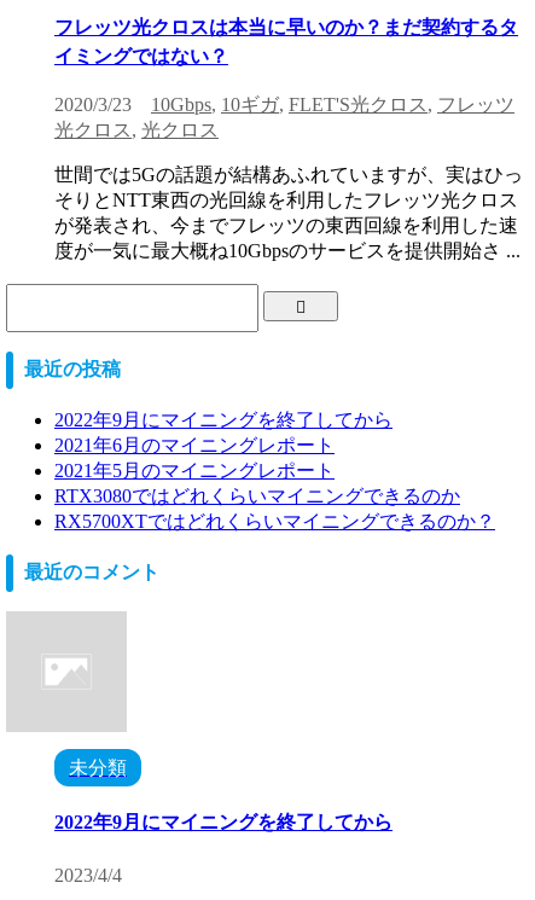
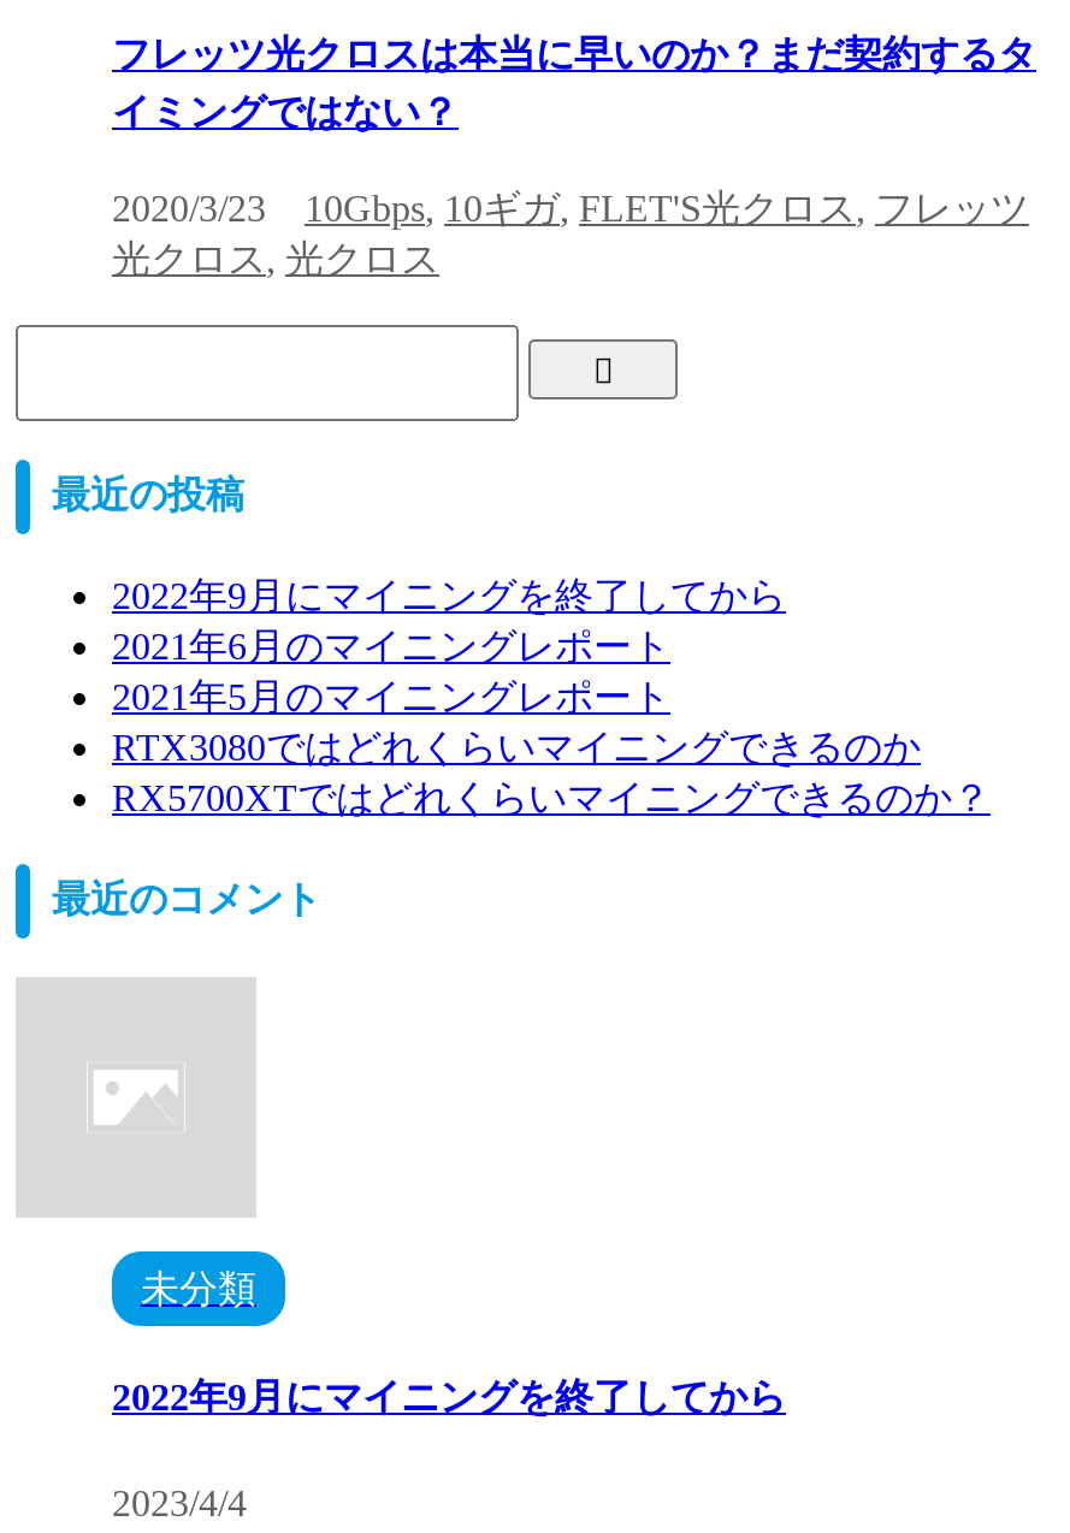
- 世間では5Gの話題が結構あふれていますが、実はひっ
- そりとNTT東西の光回線を利用したフレッツ光クロス
- が発表され、今までフレッツの東西回線を利用した速
- 度が一気に最大概ね10Gbpsのサービスを提供開始さ ...
